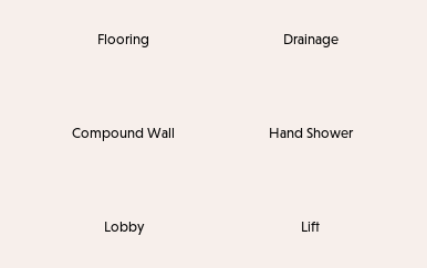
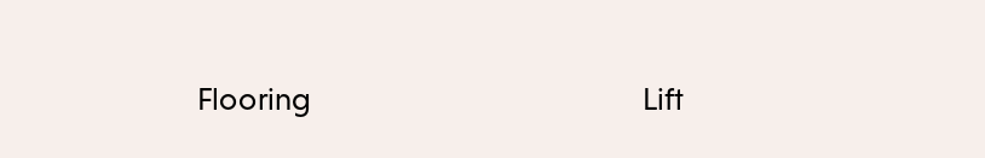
- Drainage

- Compound Wall
- Hand Shower

- Lobby
